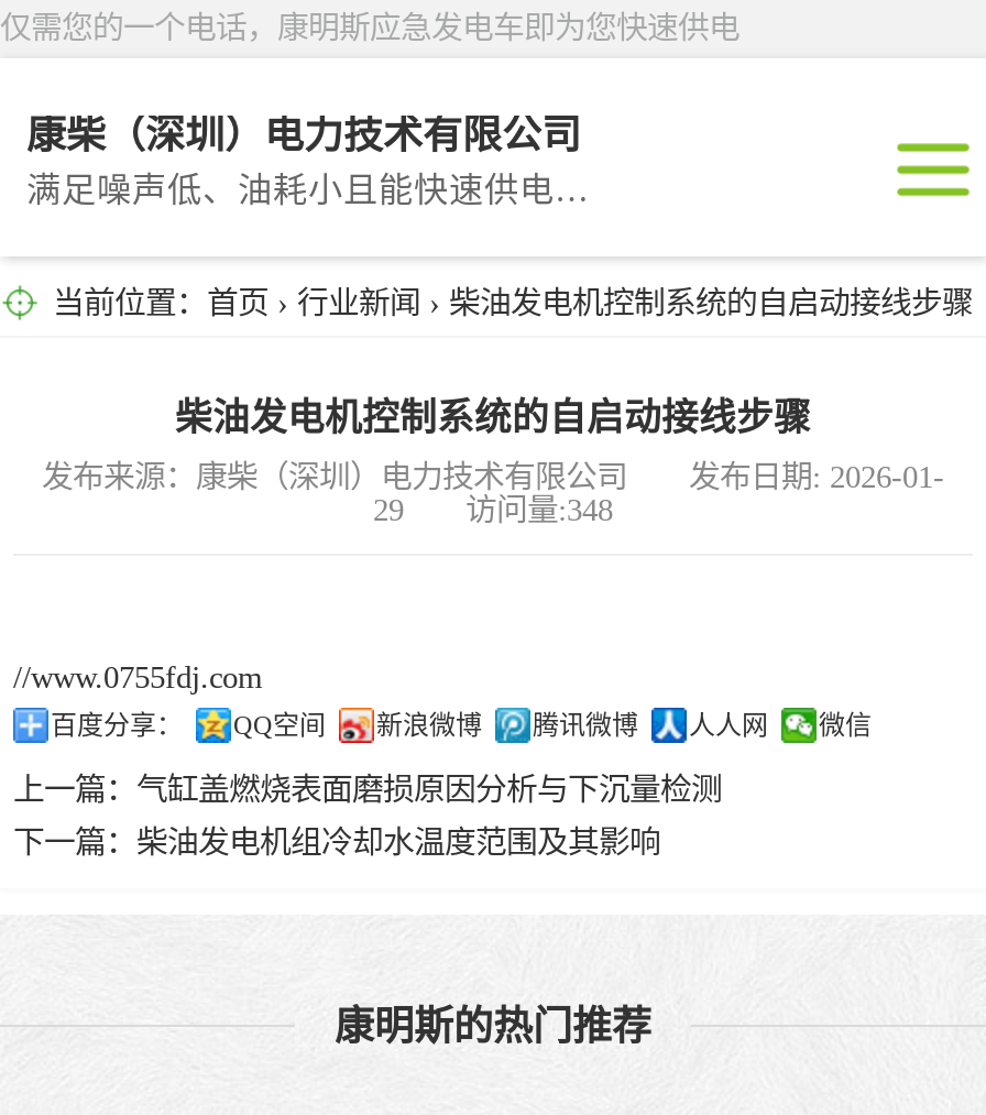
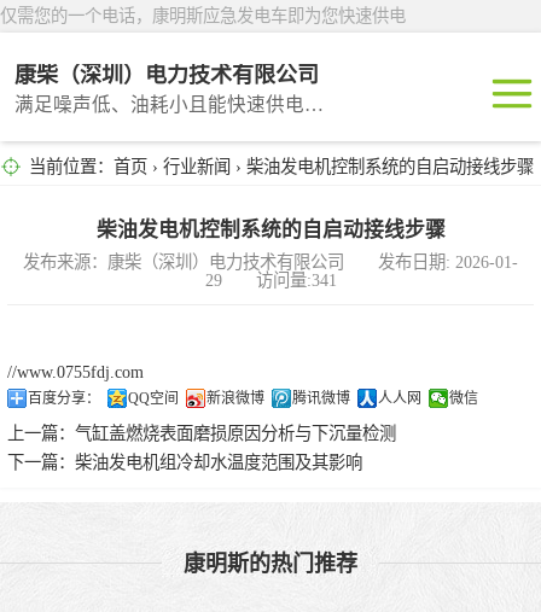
- 29 访问量:348
+ 29 访问量:341
